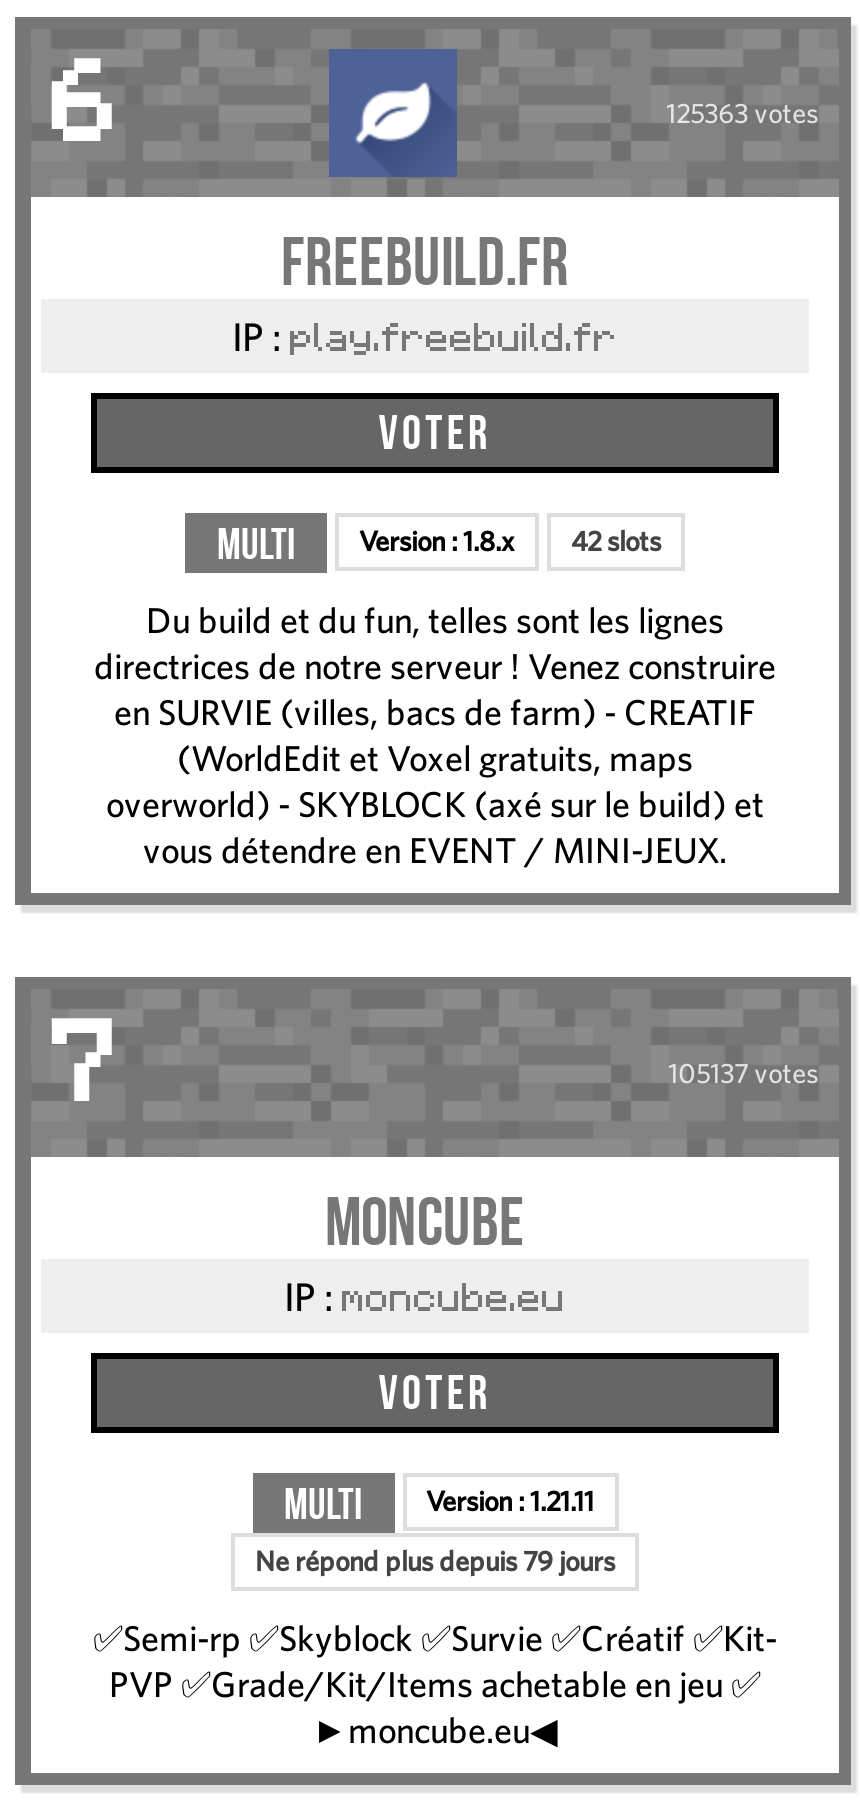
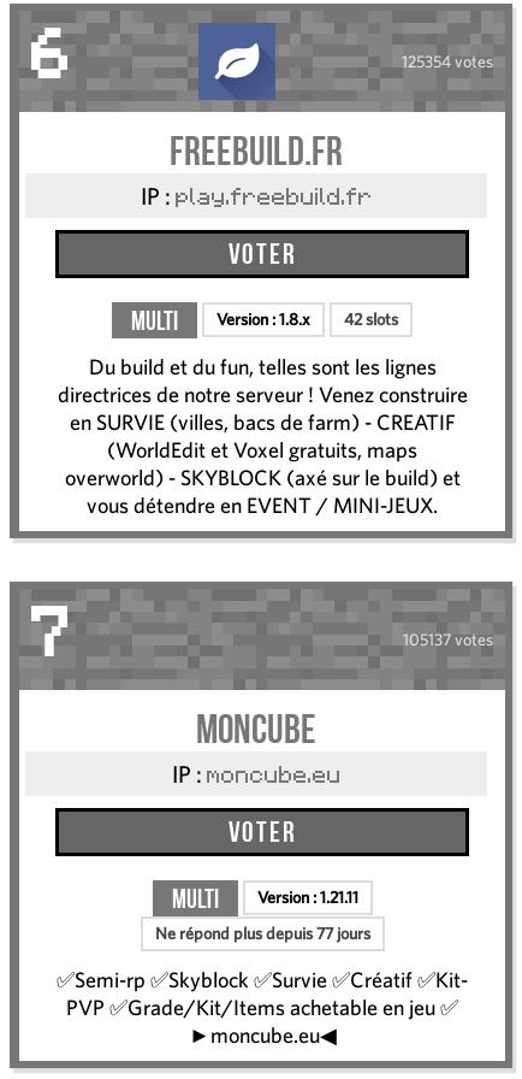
- 125363 votes
+ 125354 votes

- Ne répond plus depuis 79 jours
+ Ne répond plus depuis 77 jours
